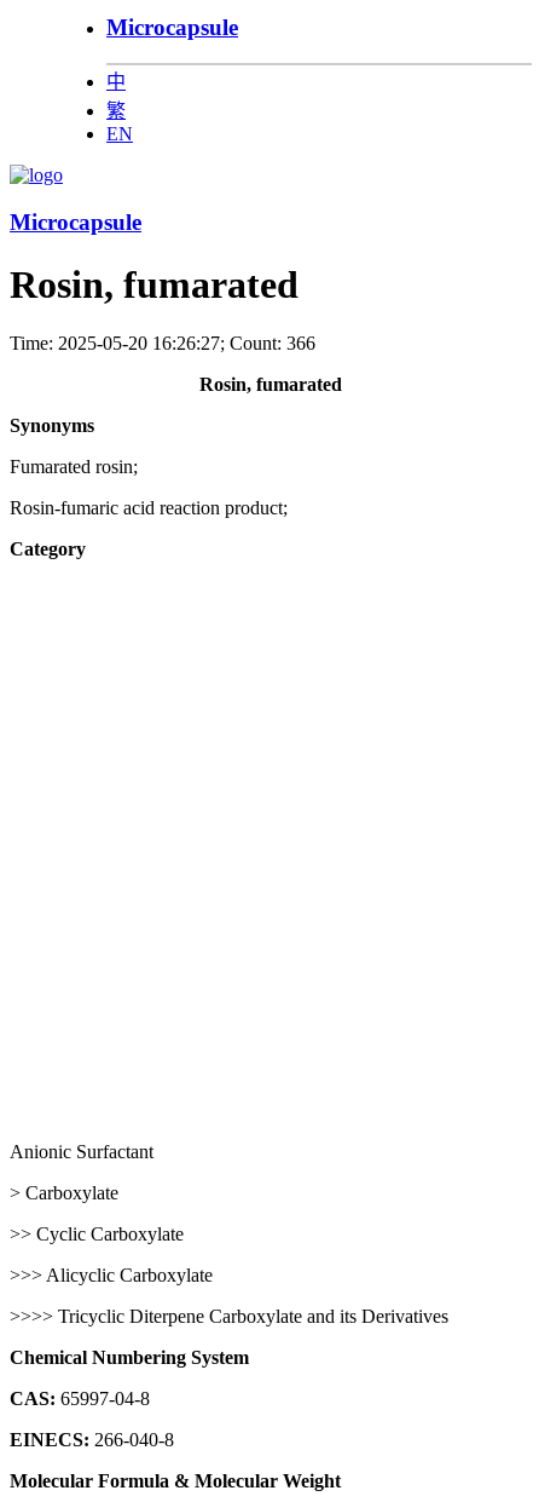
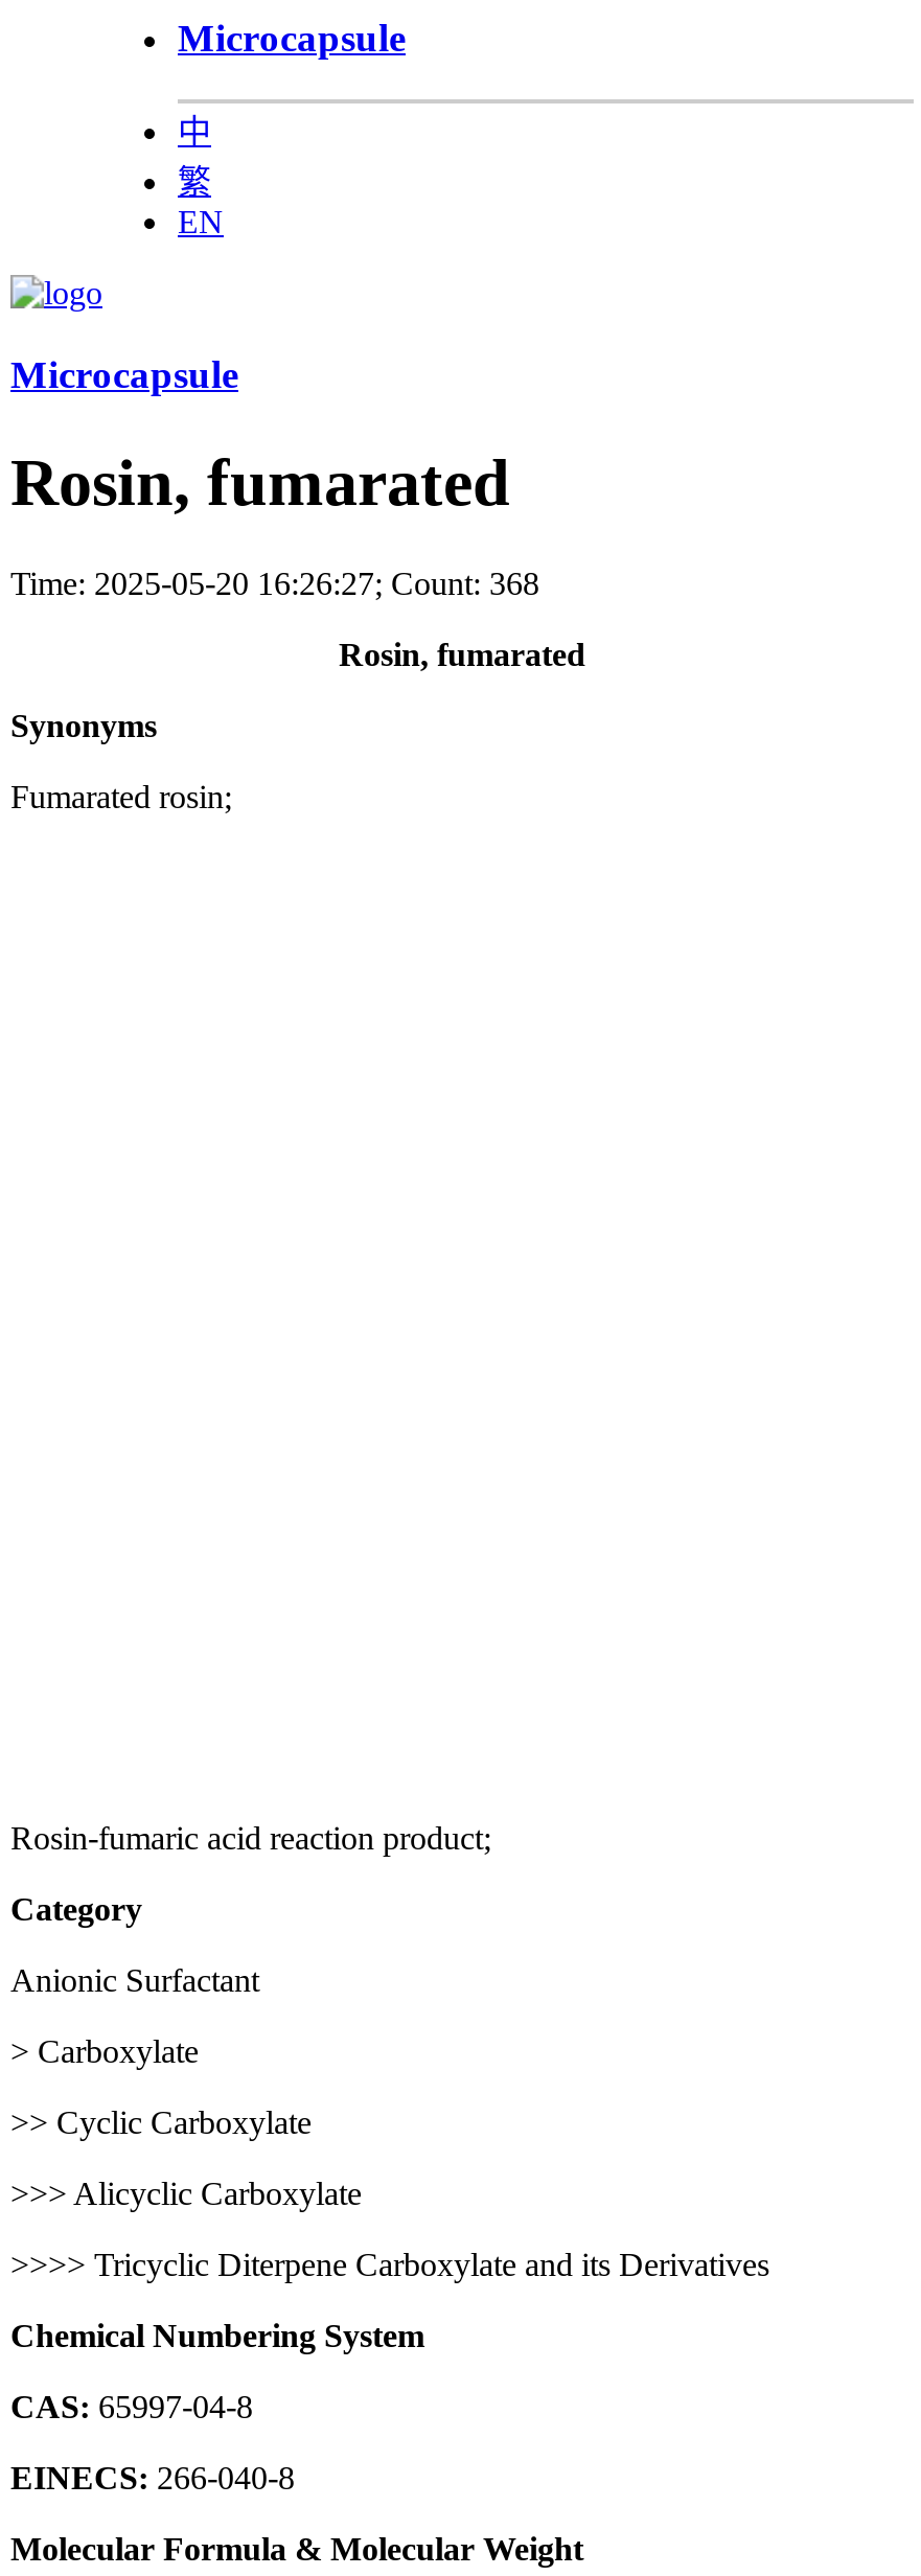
- Time: 2025-05-20 16:26:27; Count: 366
+ Time: 2025-05-20 16:26:27; Count: 368

moved down: Rosin-fumaric acid reaction product; | Category
